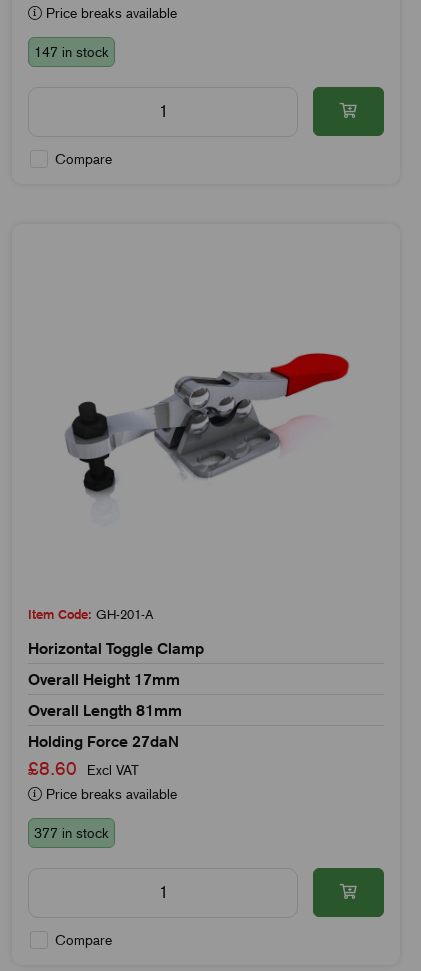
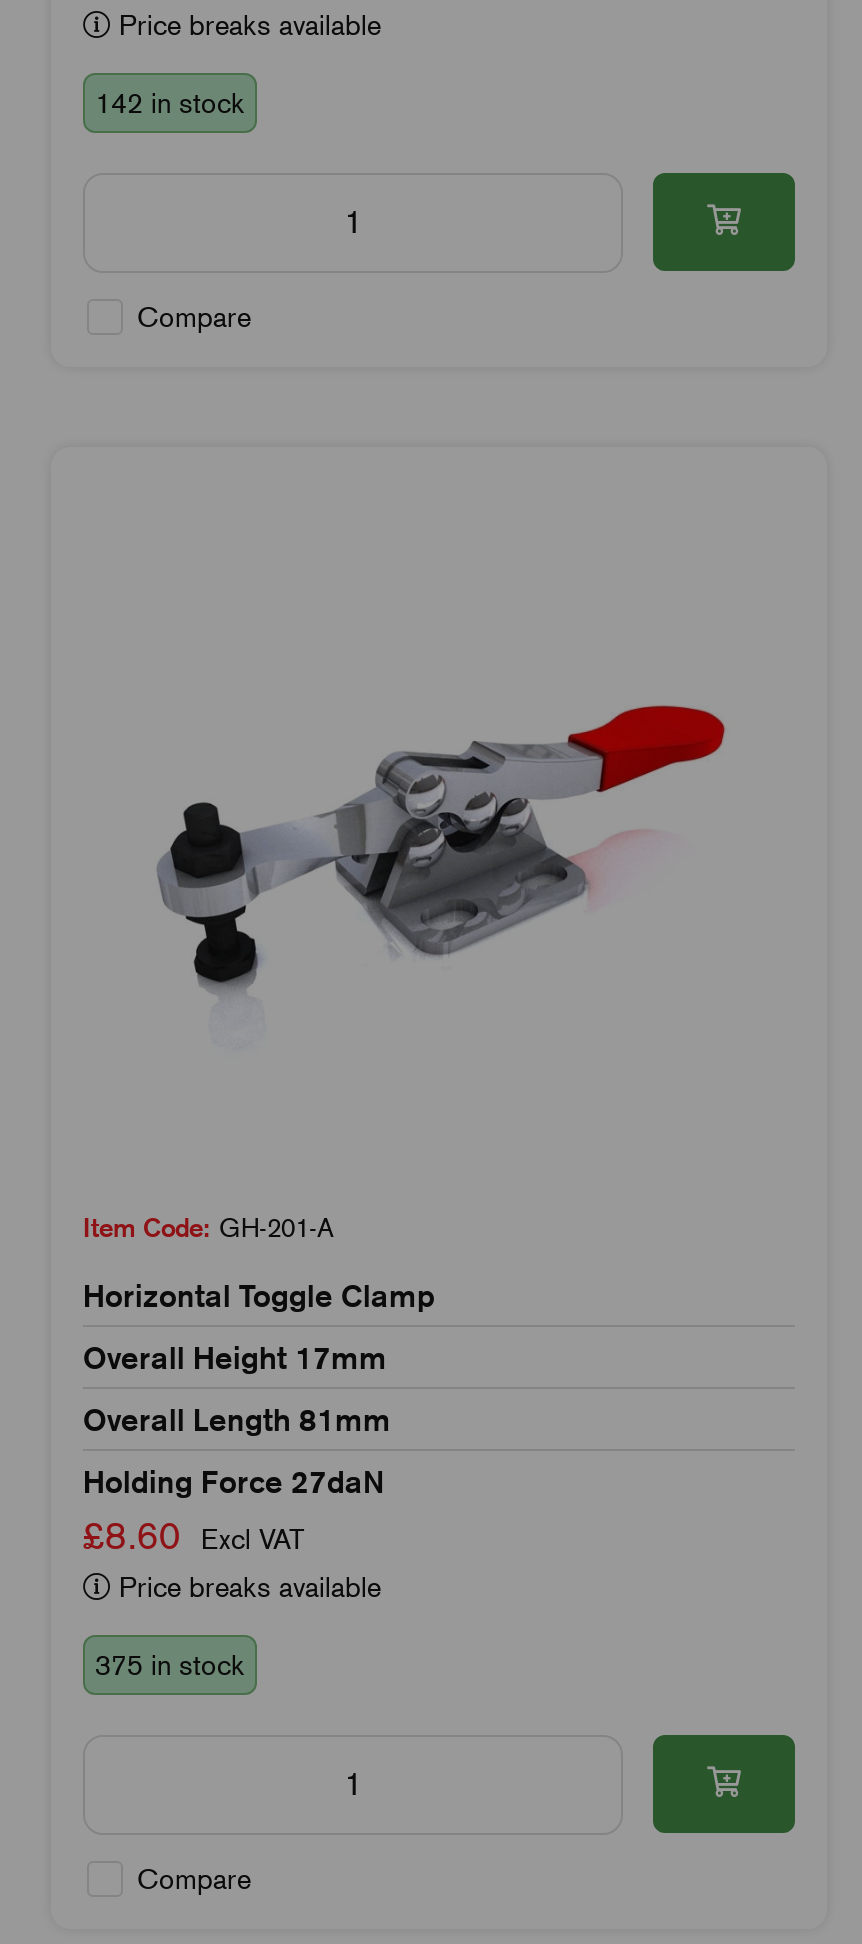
- 147 in stock
+ 142 in stock

- 377 in stock
+ 375 in stock
